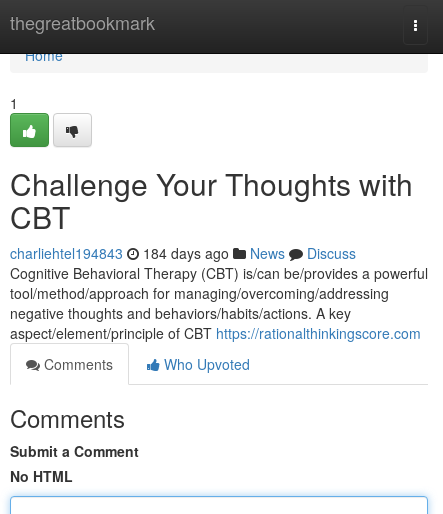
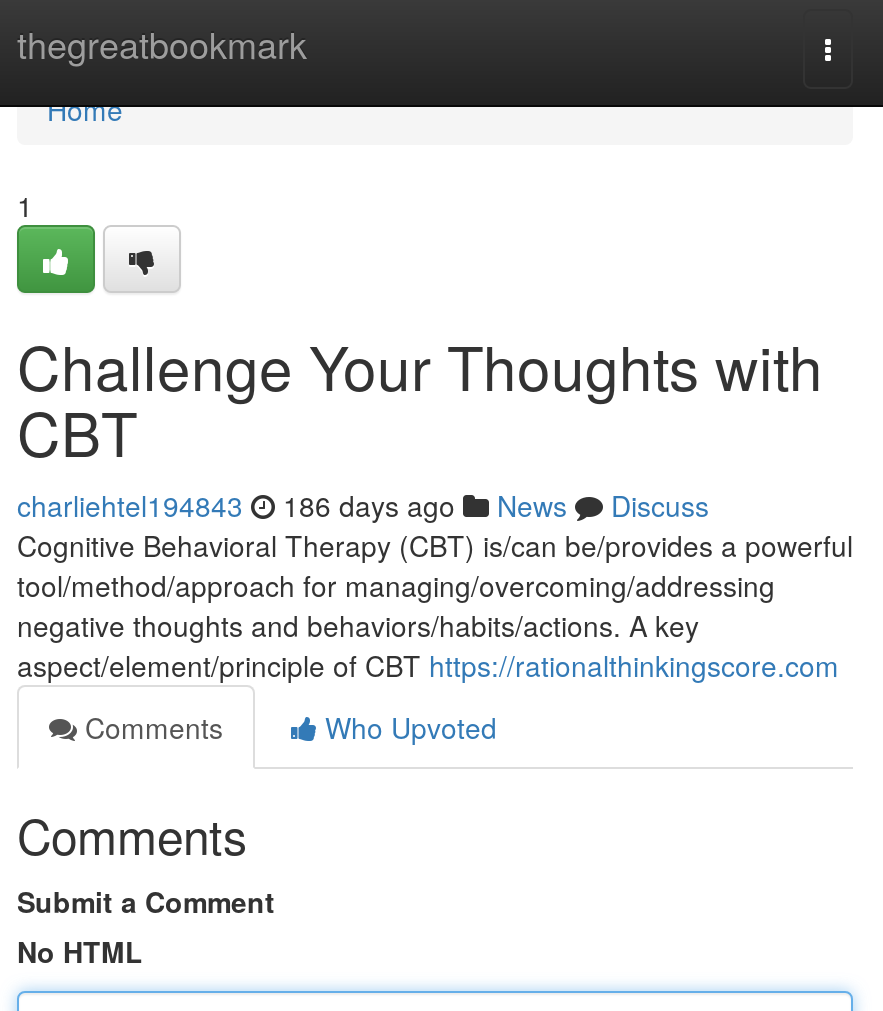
- charliehtel194843 184 days ago News Discuss
+ charliehtel194843 186 days ago News Discuss
